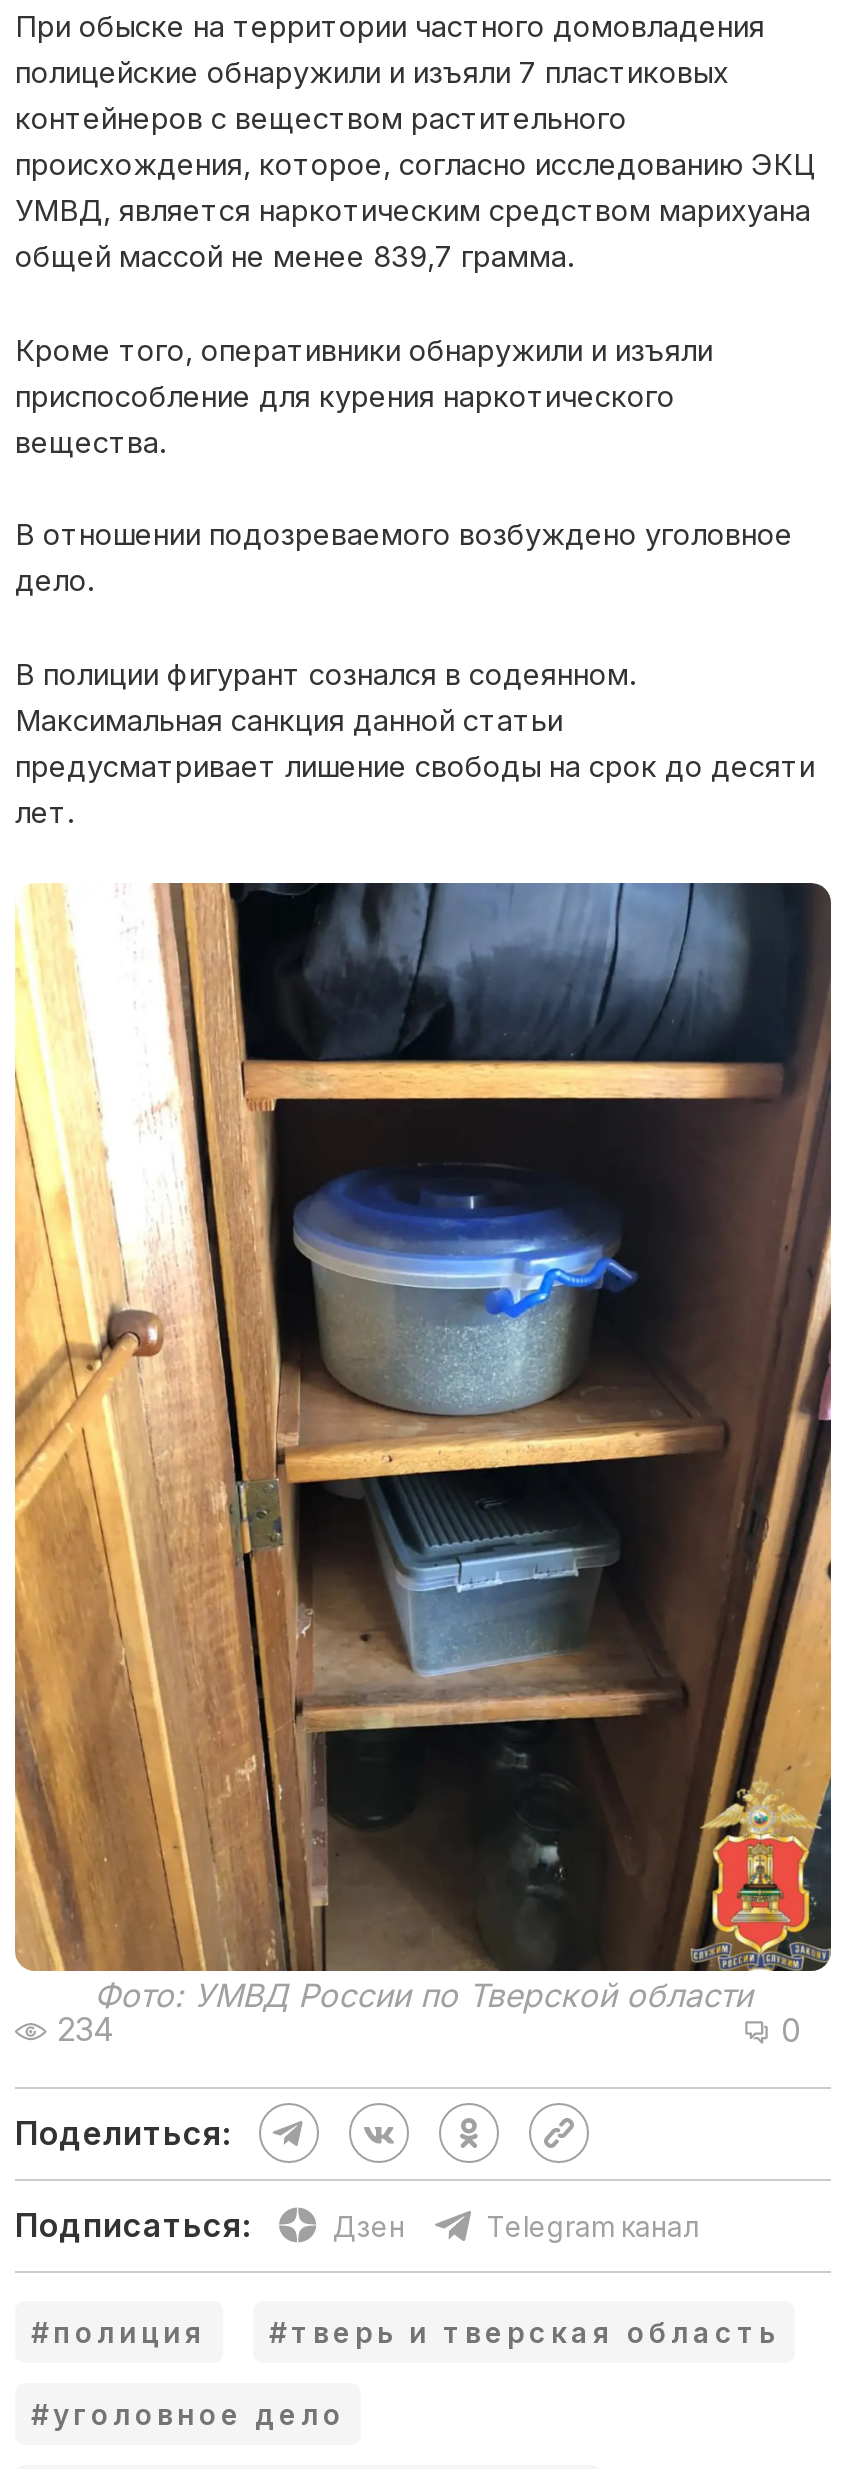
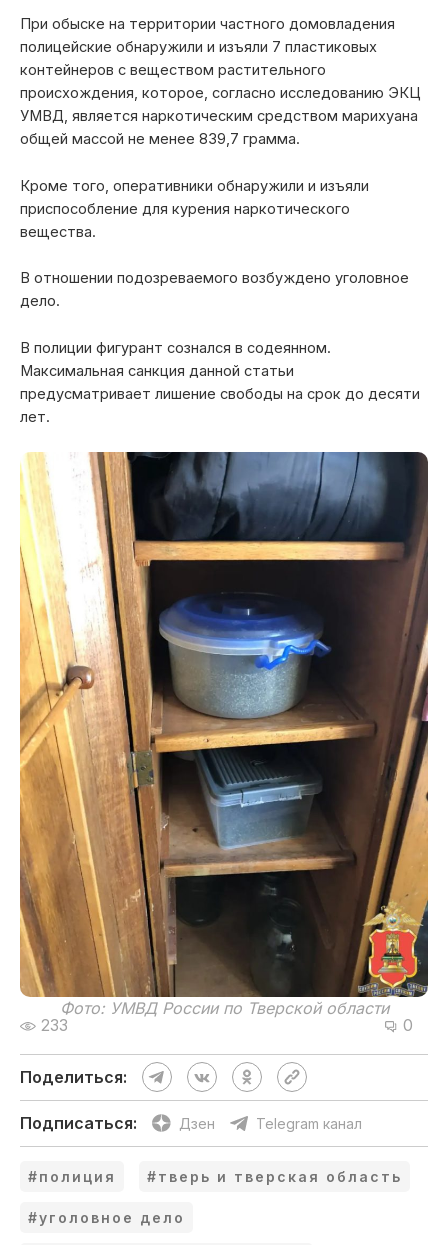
- 234
+ 233
